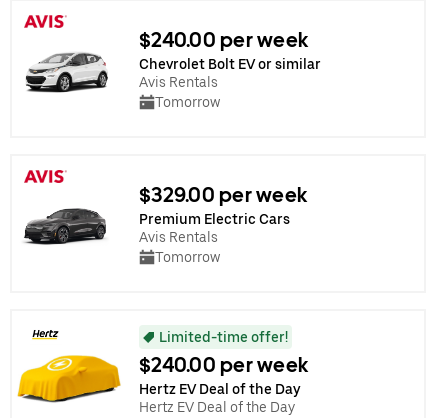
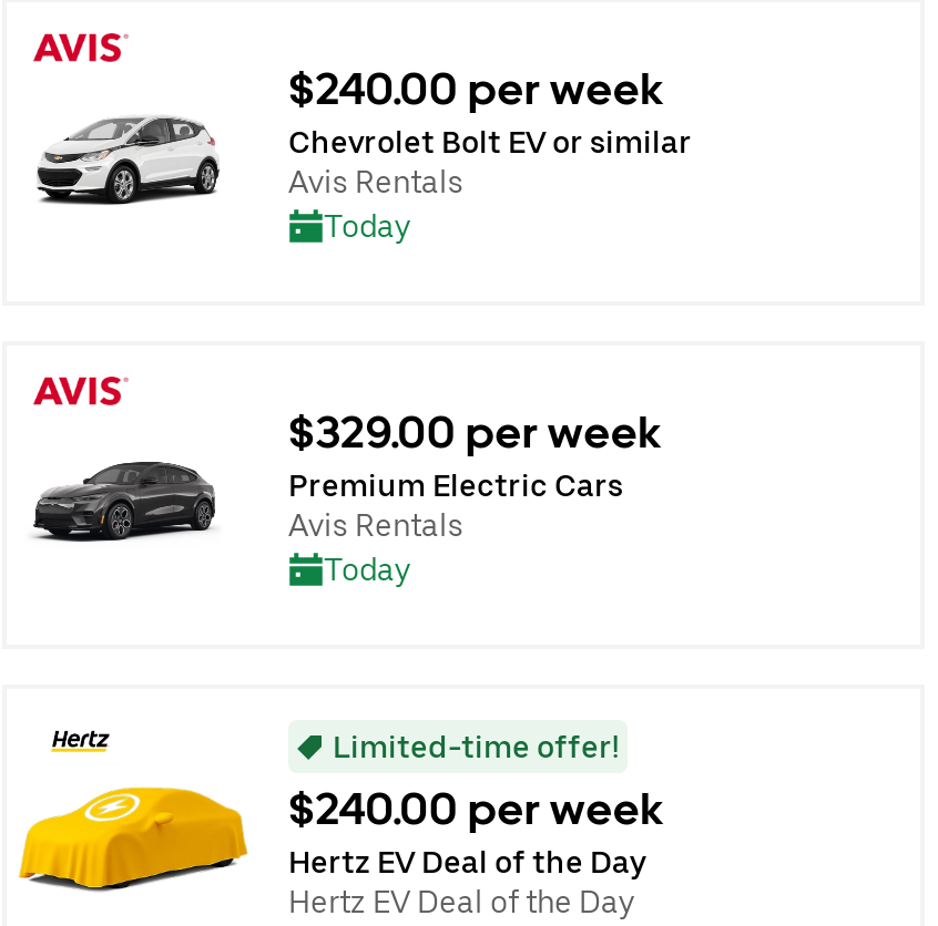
- Tomorrow
+ Today

- Tomorrow
+ Today
